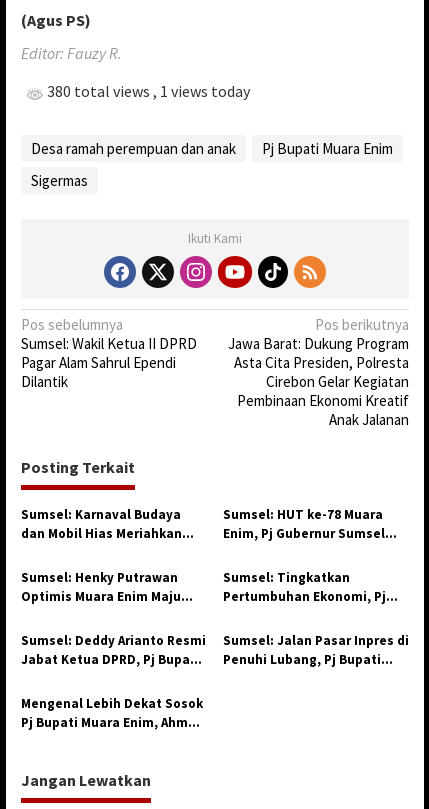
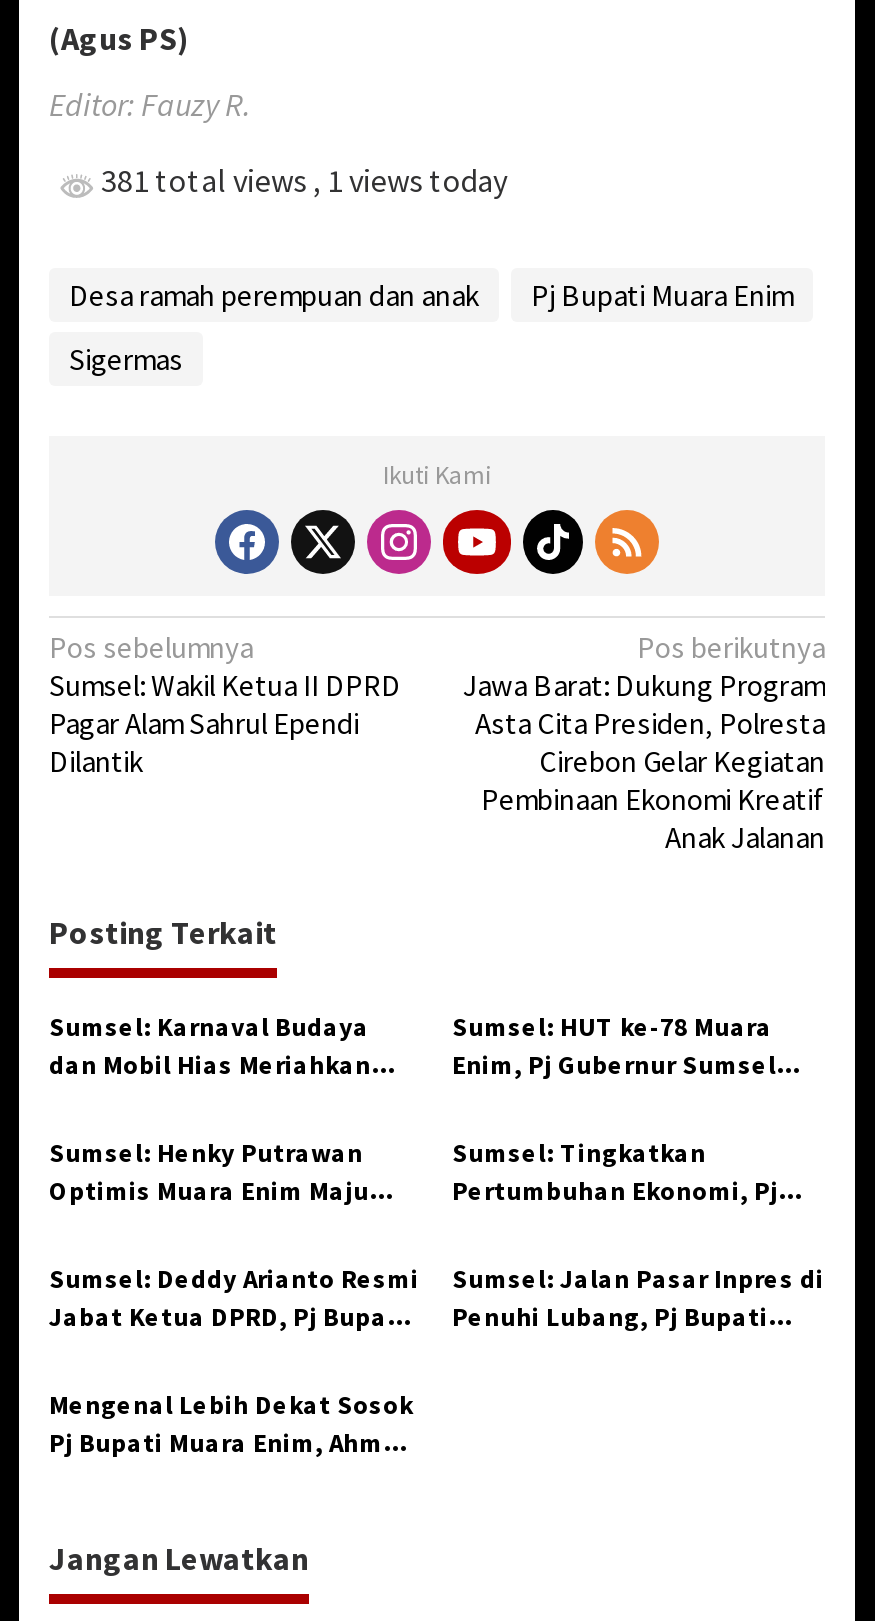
- 380 total views, 1 views today
+ 381 total views, 1 views today
